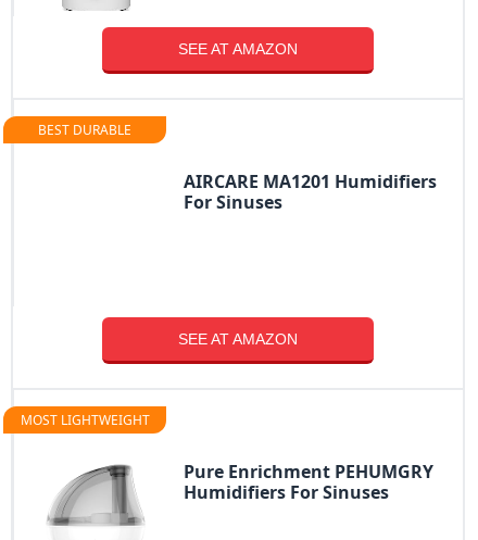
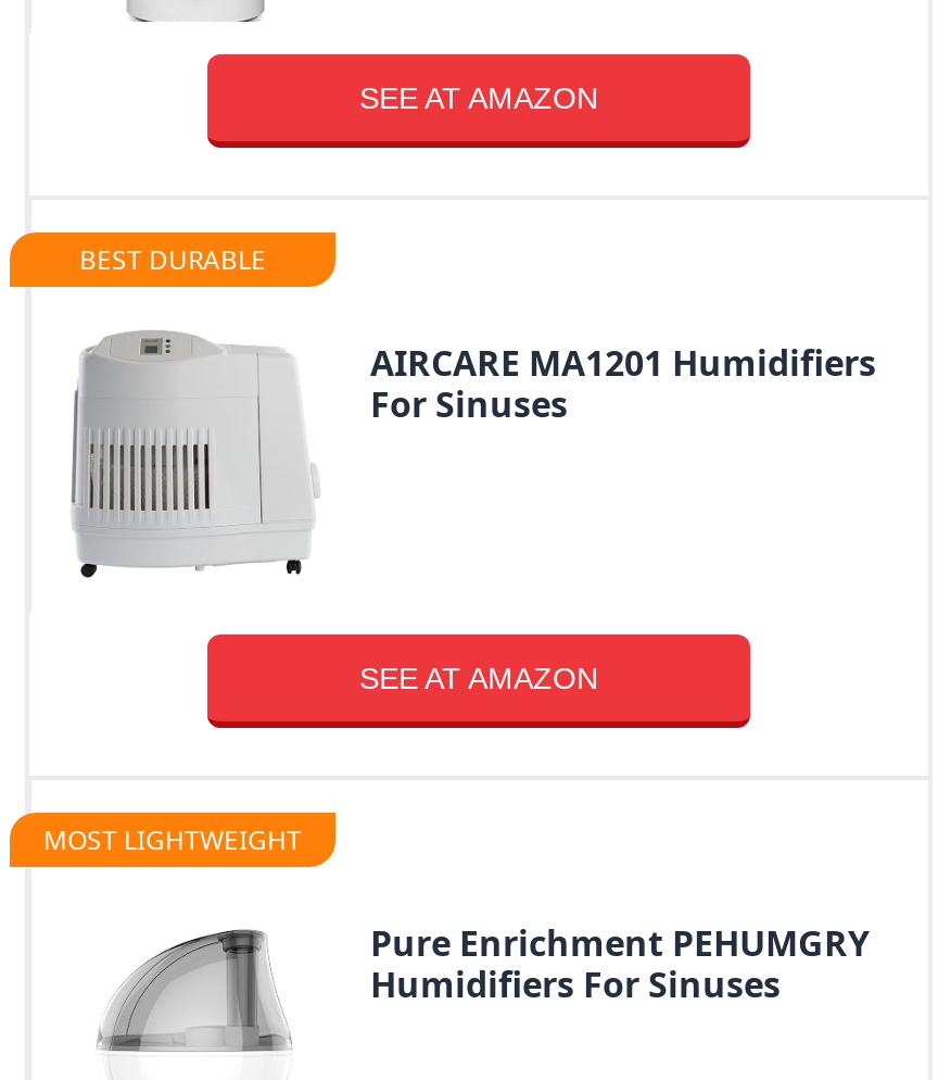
+ [image]
